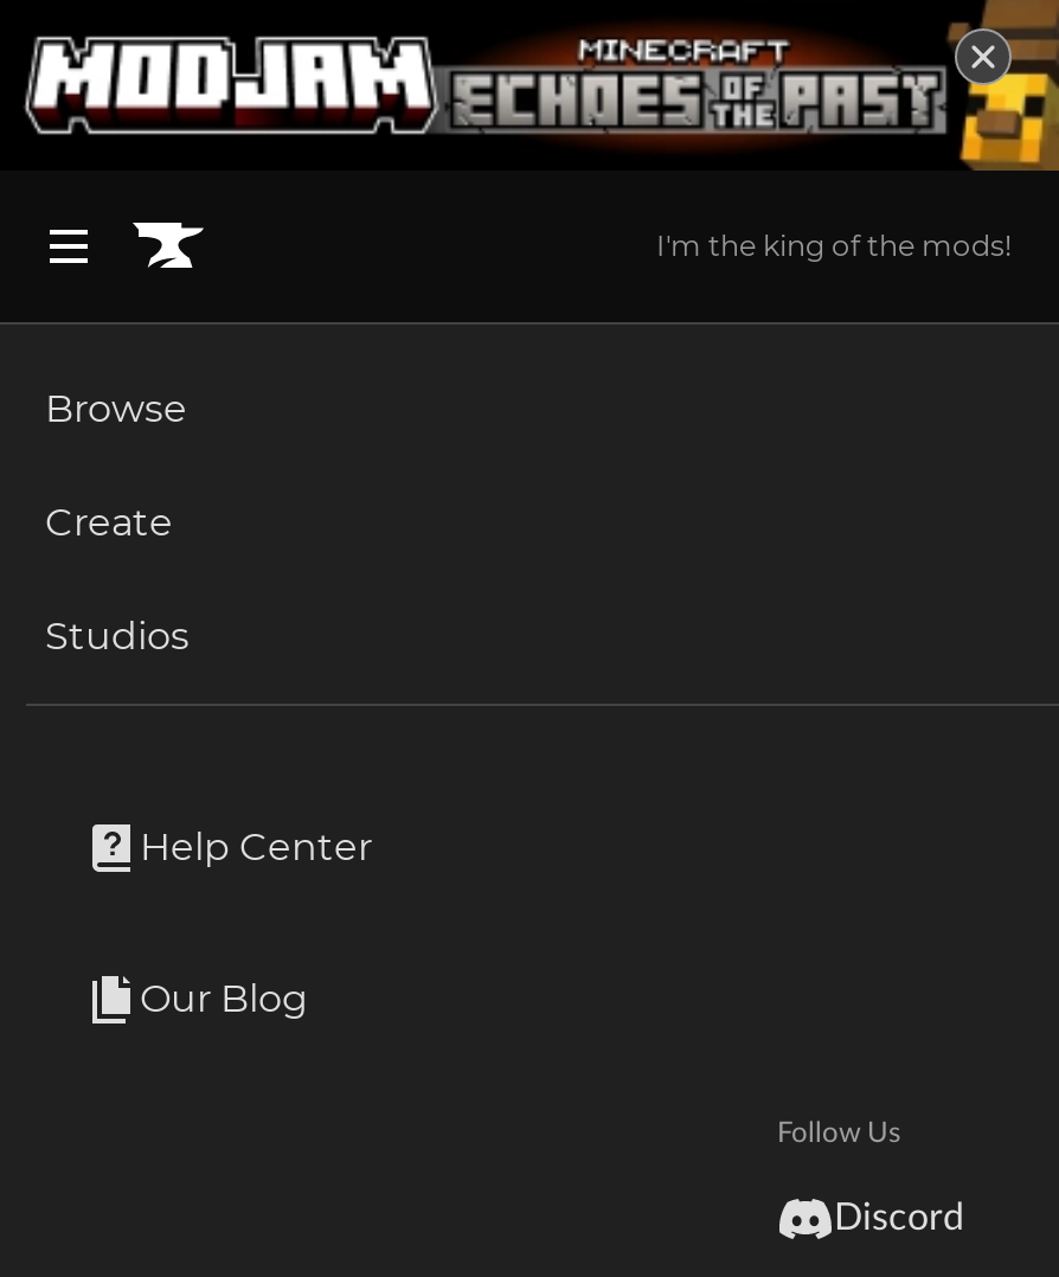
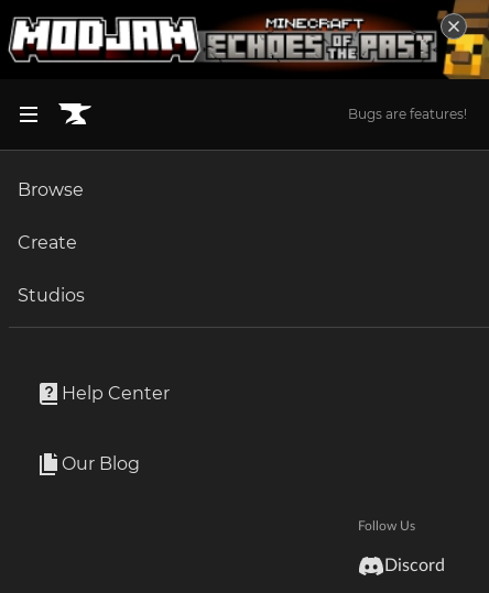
- I'm the king of the mods!
+ Bugs are features!
